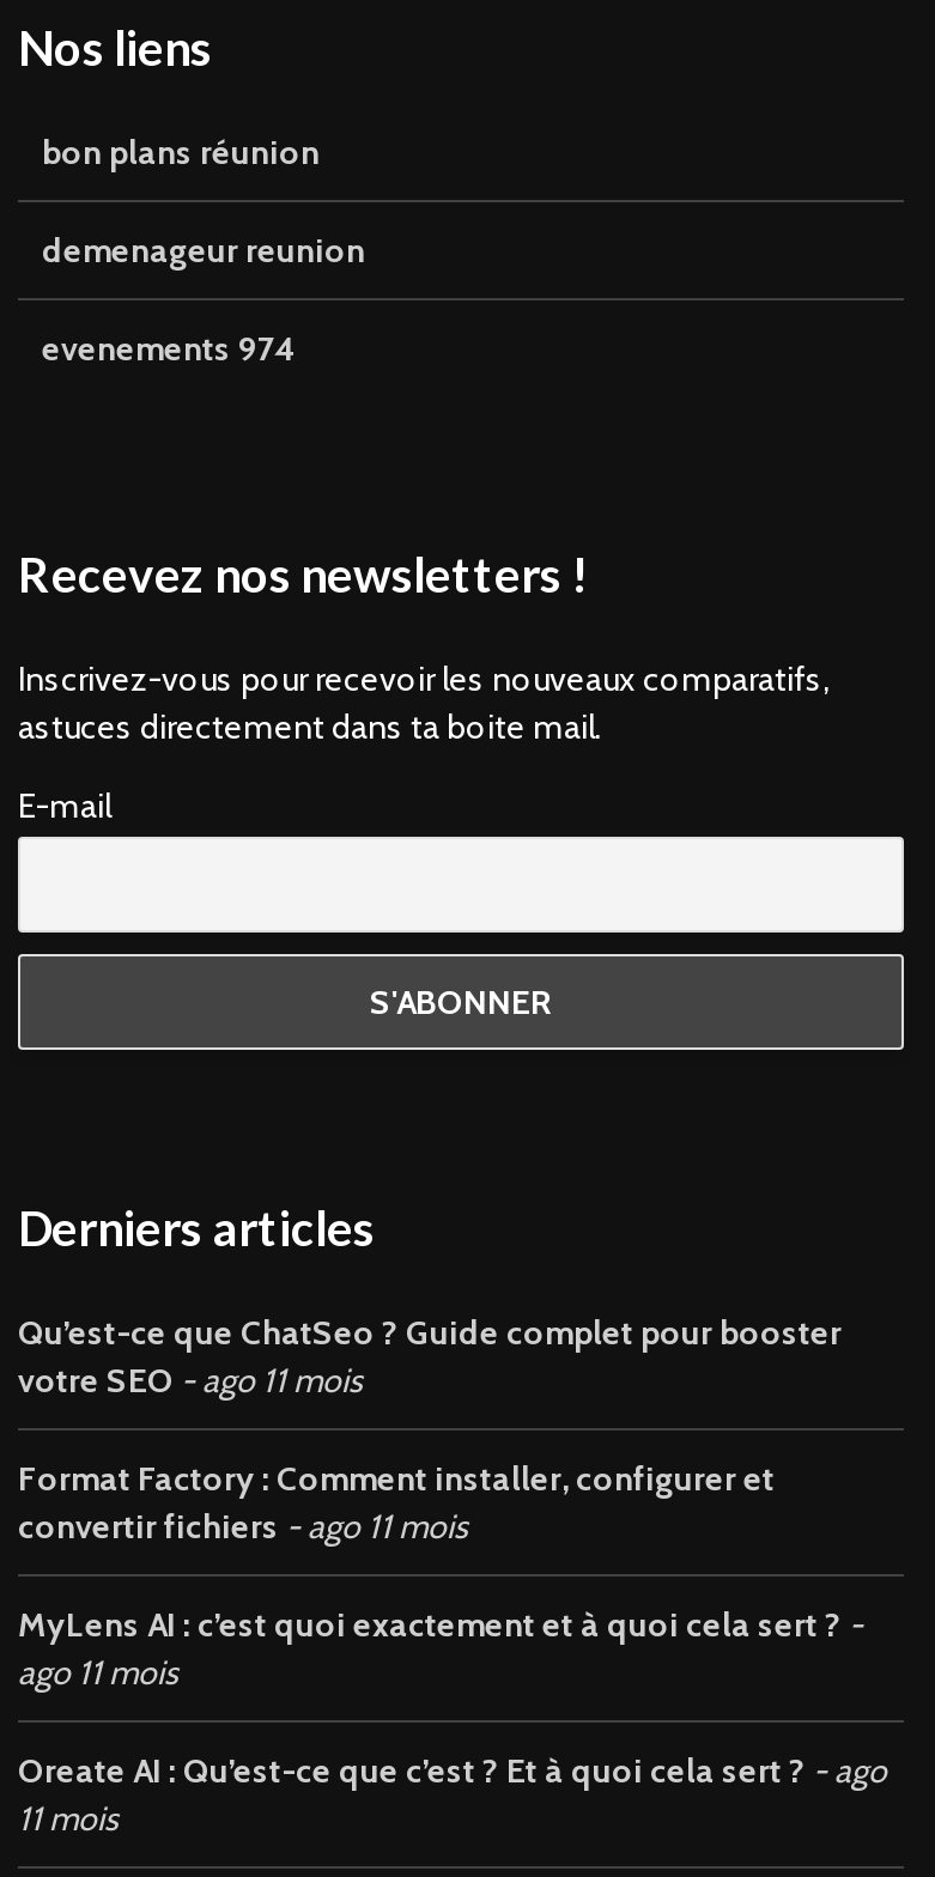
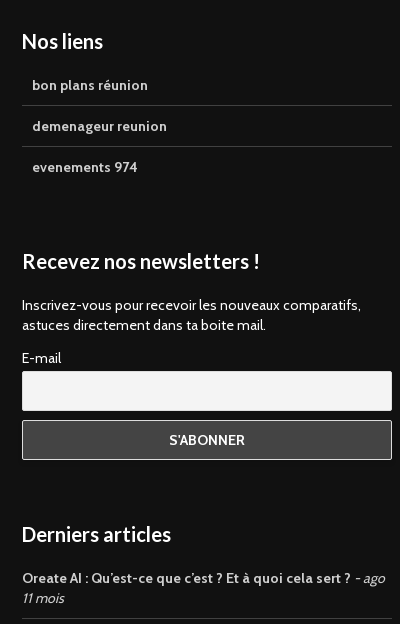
- Qu’est-ce que ChatSeo ? Guide complet pour booster
- votre SEO
- ago 11 mois
- Format Factory : Comment installer, configurer et
- convertir fichiers
- ago 11 mois
- MyLens AI : c’est quoi exactement et à quoi cela sert ?
- ago 11 mois
